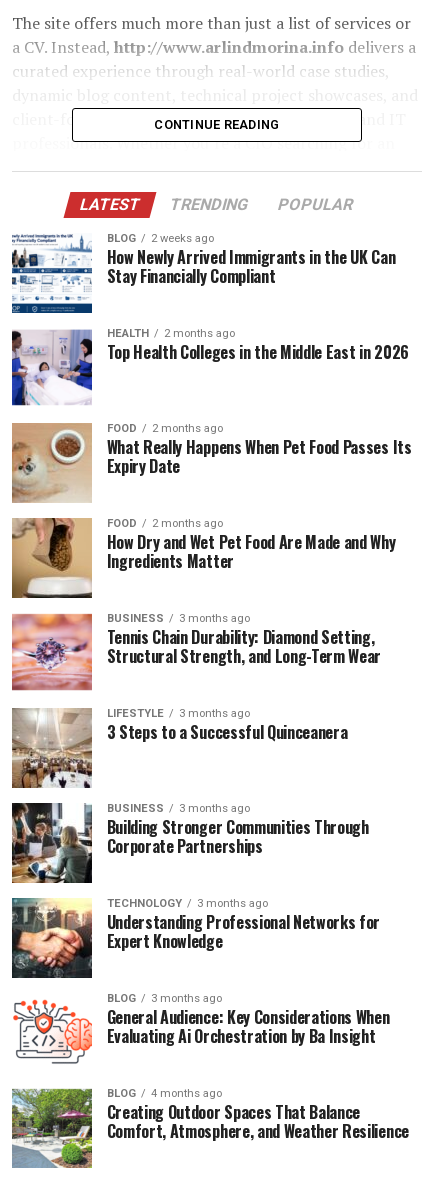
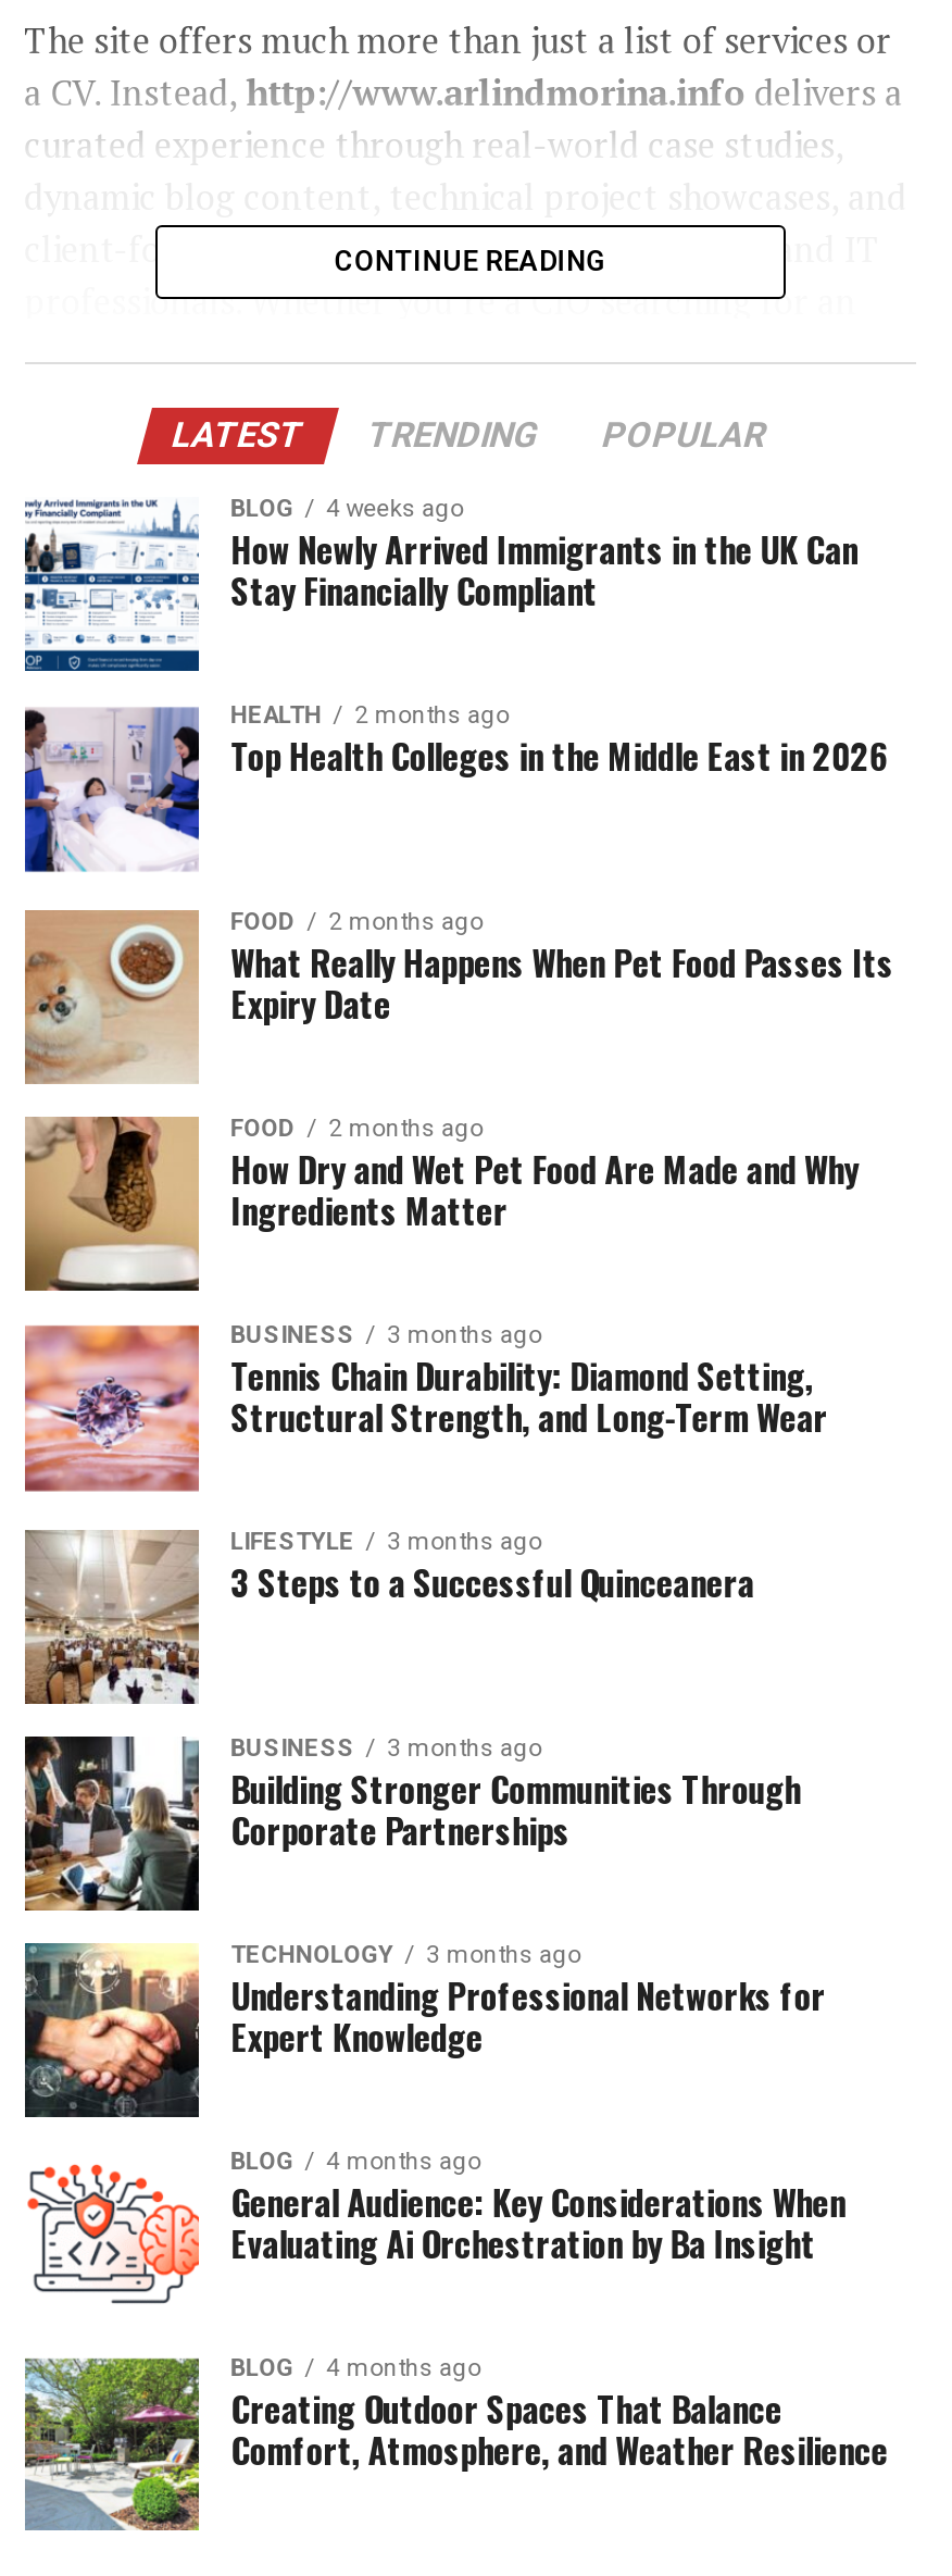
- BLOG 2 weeks ago
+ BLOG 4 weeks ago

- BLOG 3 months ago
+ BLOG 4 months ago
